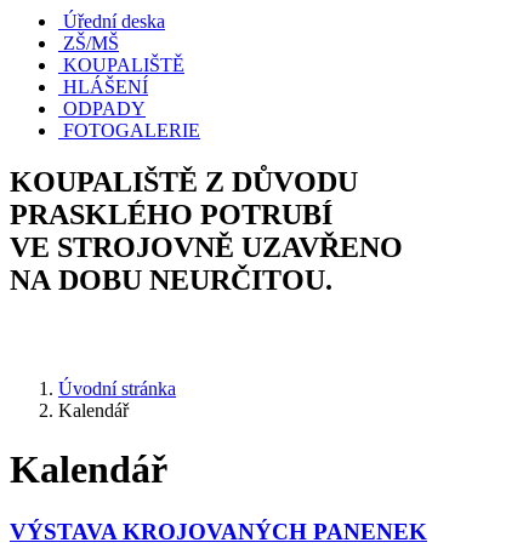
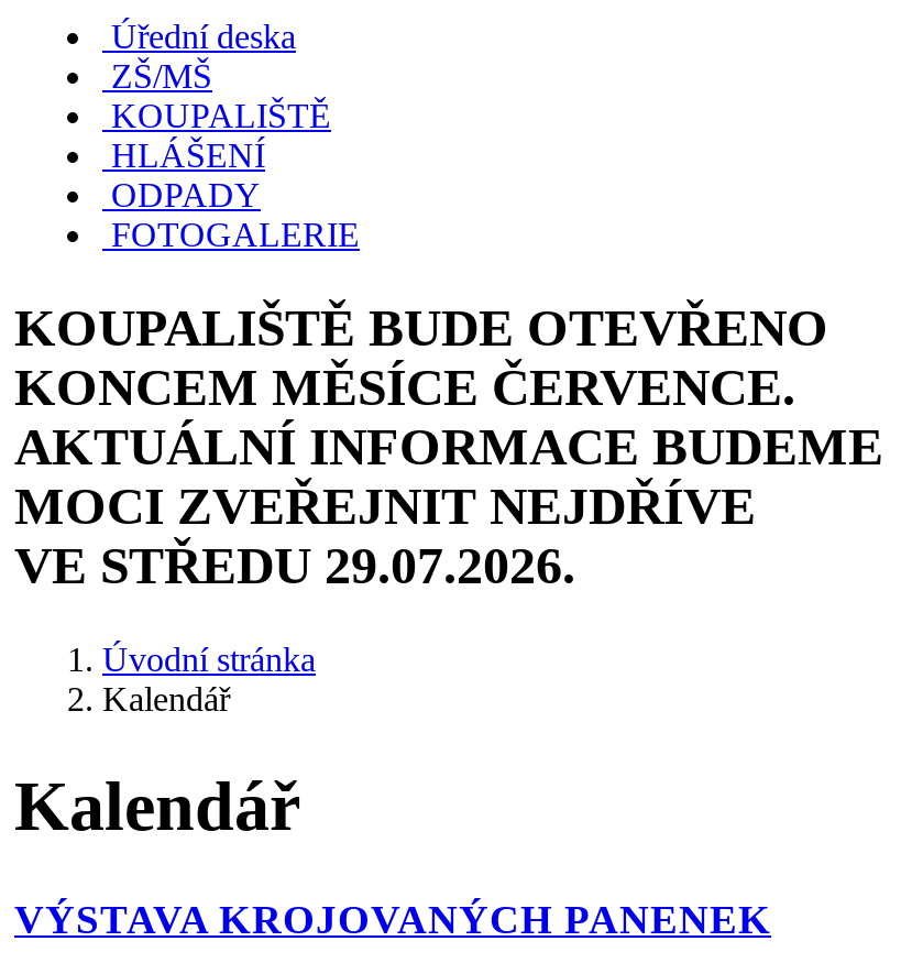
- KOUPALIŠTĚ Z DŮVODU
- PRASKLÉHO POTRUBÍ
- VE STROJOVNĚ UZAVŘENO
- NA DOBU NEURČITOU.
+ KOUPALIŠTĚ BUDE OTEVŘENO
+ KONCEM MĚSÍCE ČERVENCE.
+ AKTUÁLNÍ INFORMACE BUDEME
+ MOCI ZVEŘEJNIT NEJDŘÍVE
+ VE STŘEDU 29.07.2026.
